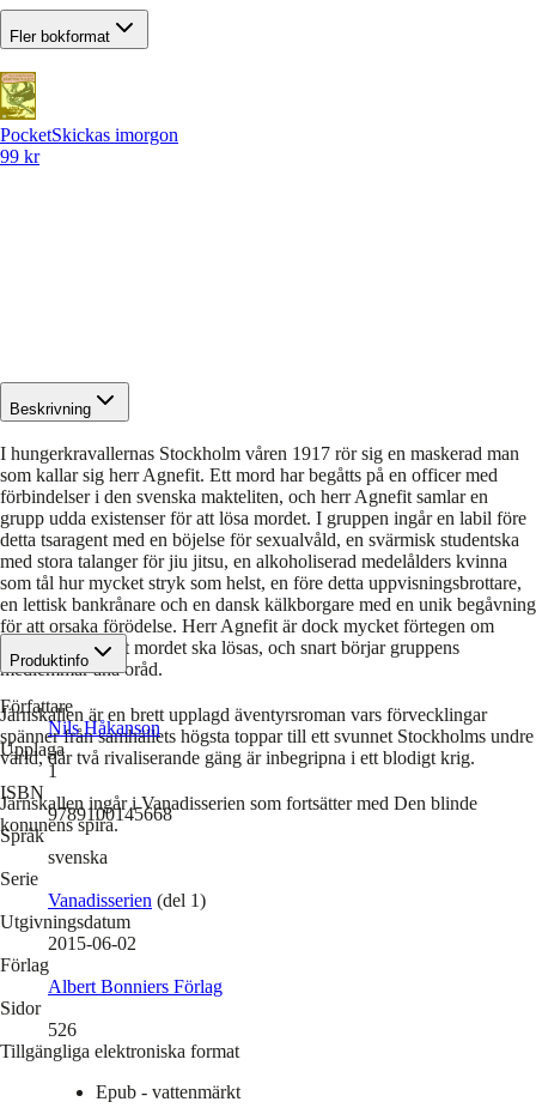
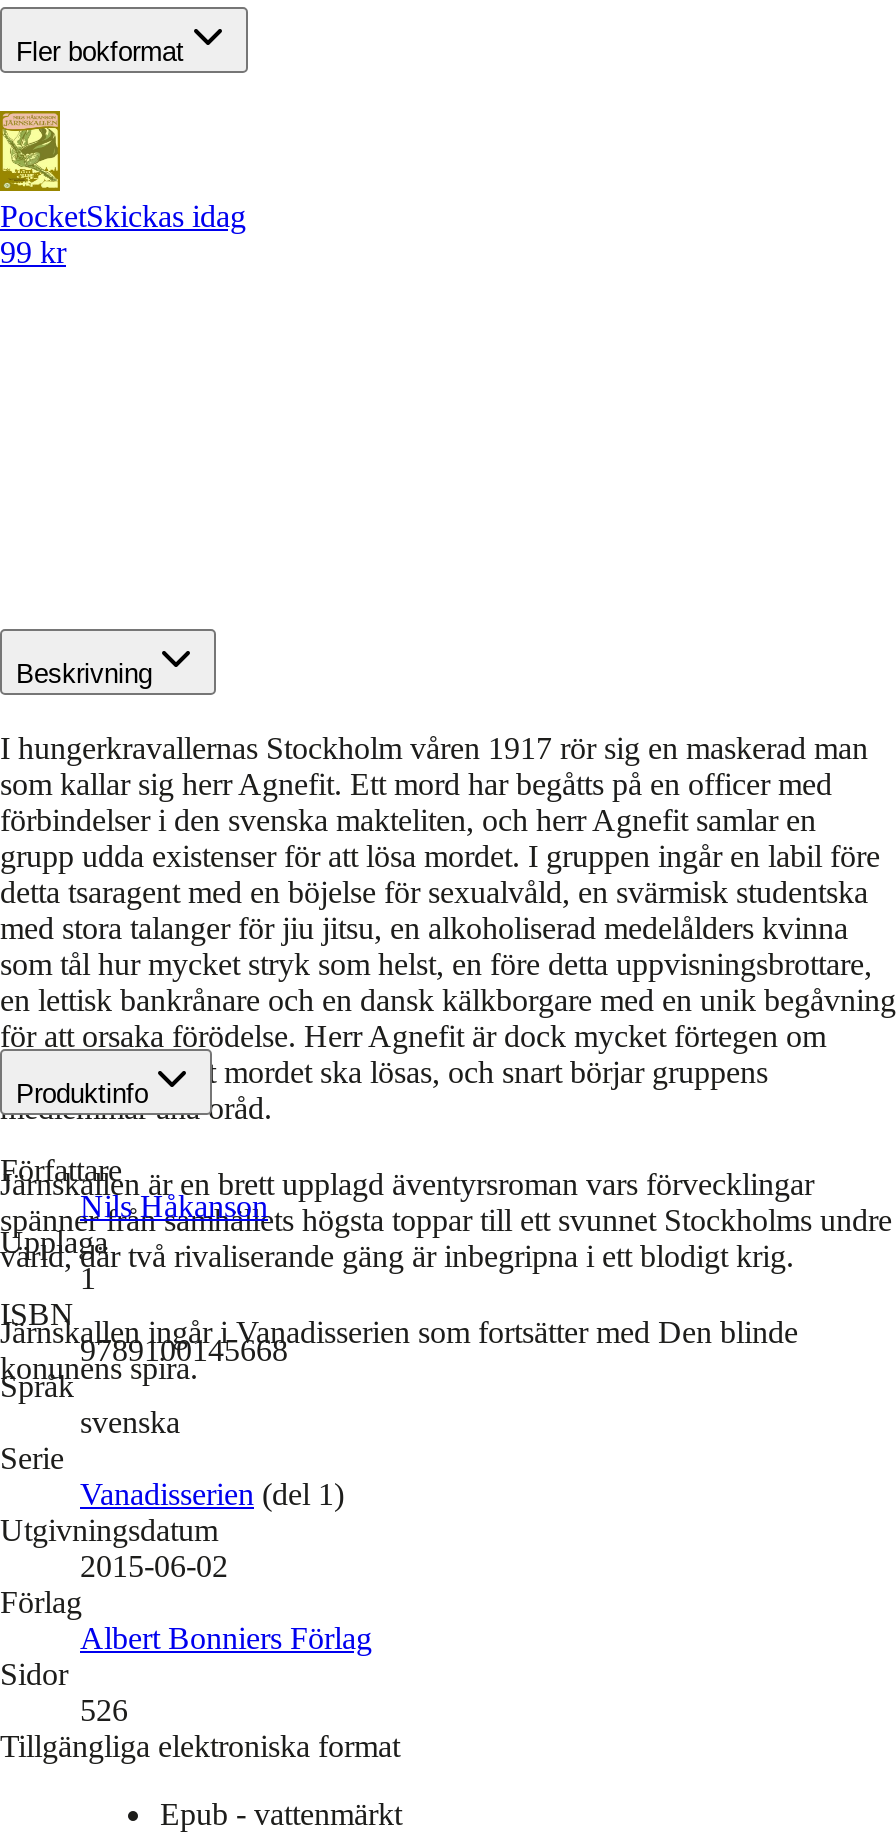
- PocketSkickas imorgon
+ PocketSkickas idag
